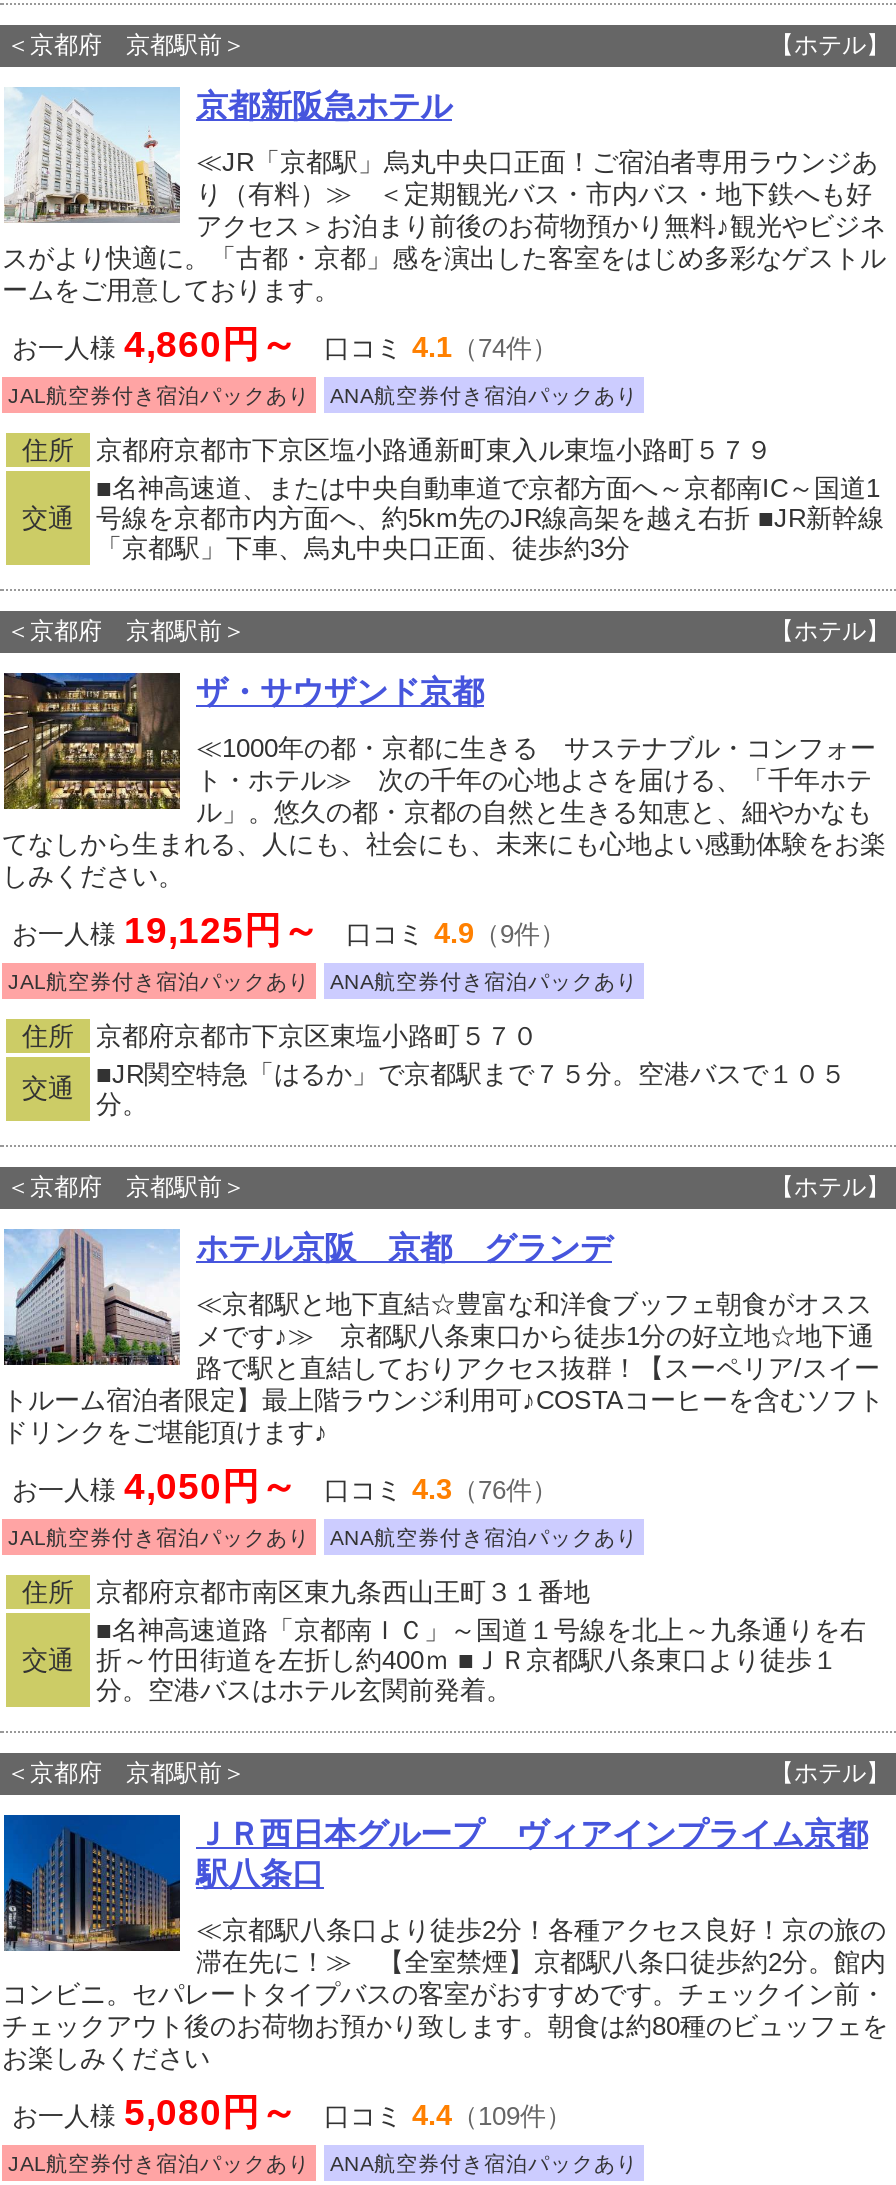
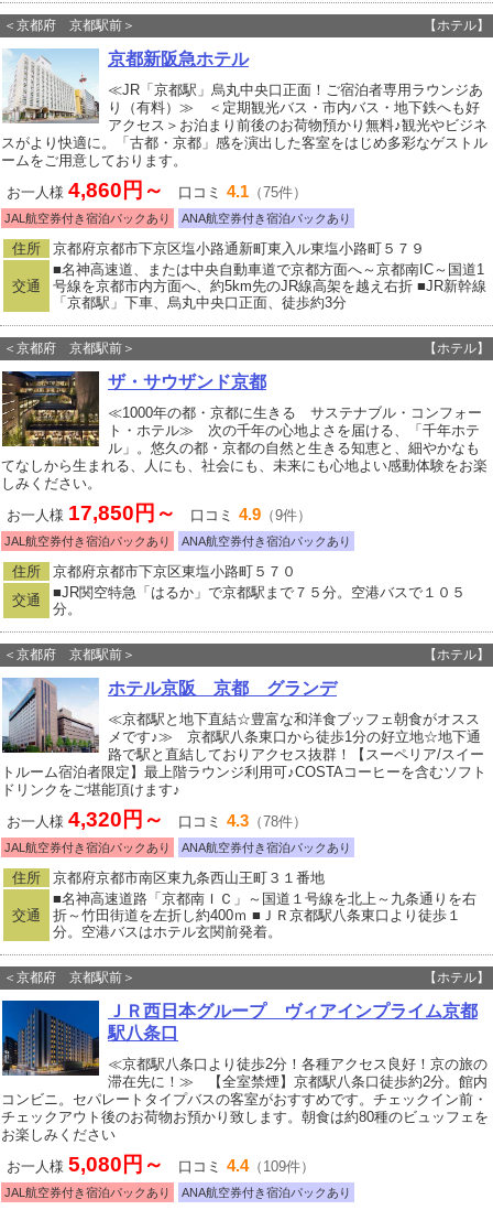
- お一人様4,860円～口コミ 4.1（74件）
+ お一人様4,860円～口コミ 4.1（75件）

- お一人様19,125円～口コミ 4.9（9件）
+ お一人様17,850円～口コミ 4.9（9件）

- お一人様4,050円～口コミ 4.3（76件）
+ お一人様4,320円～口コミ 4.3（78件）
